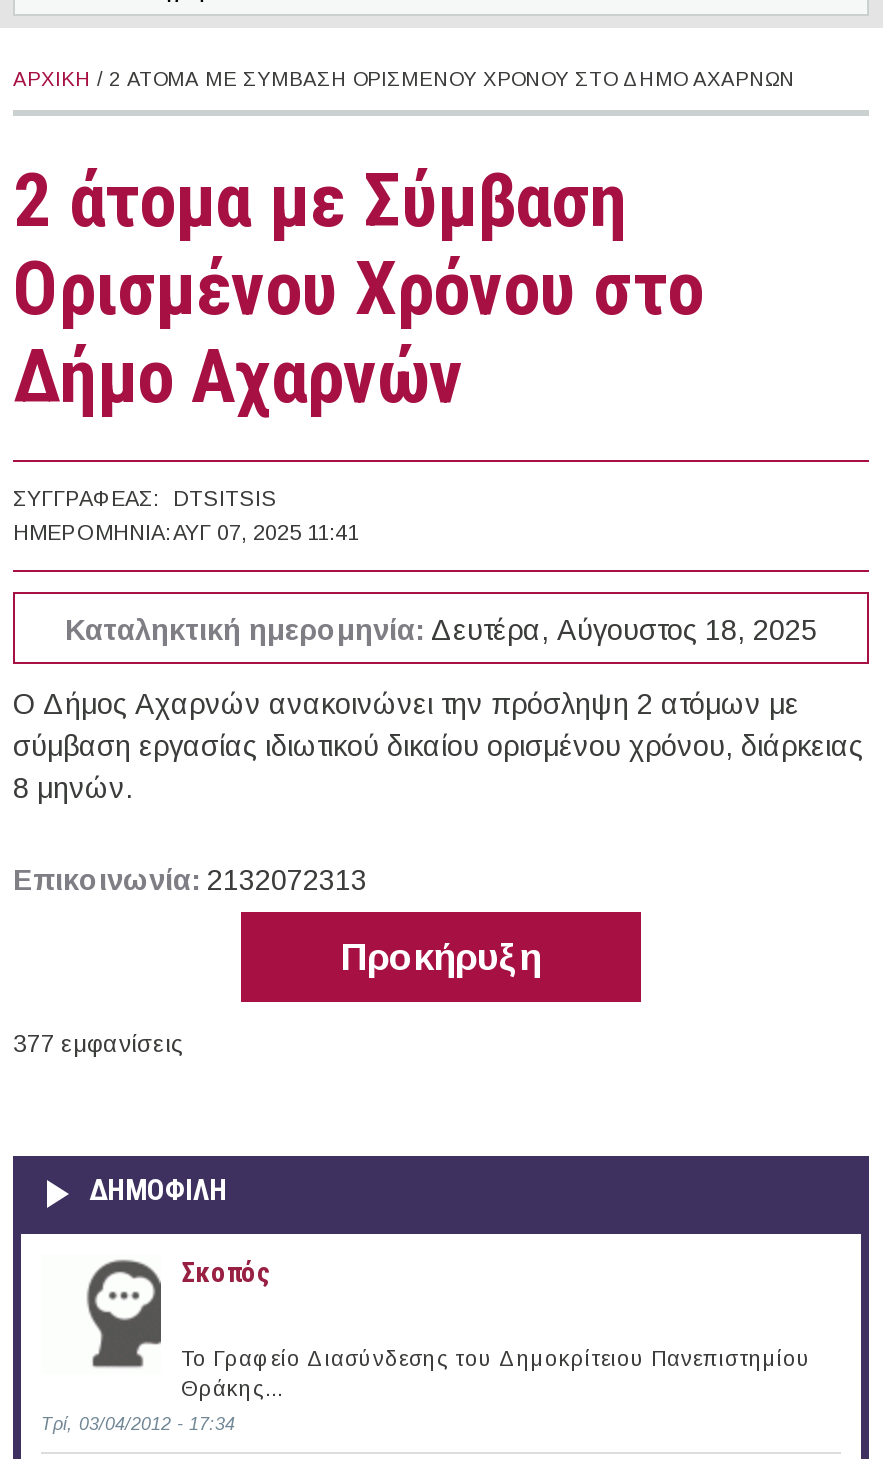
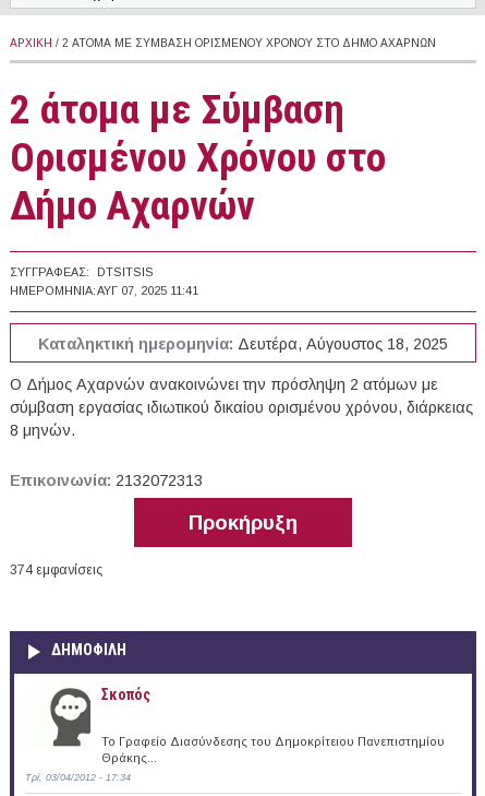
- 377 εμφανίσεις
+ 374 εμφανίσεις
